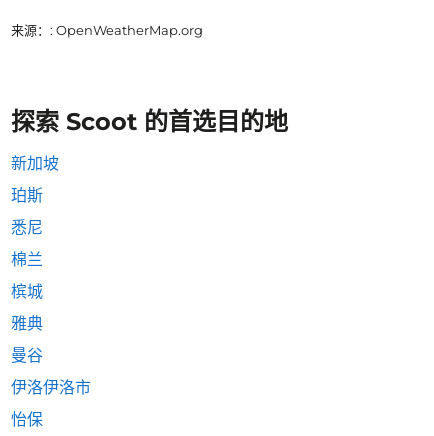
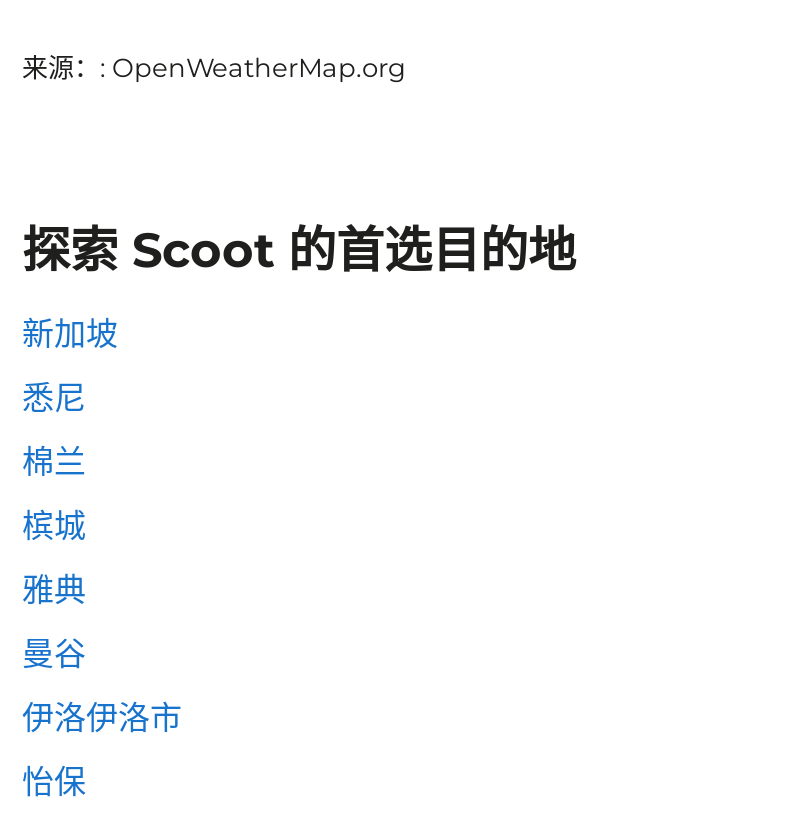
- 珀斯
